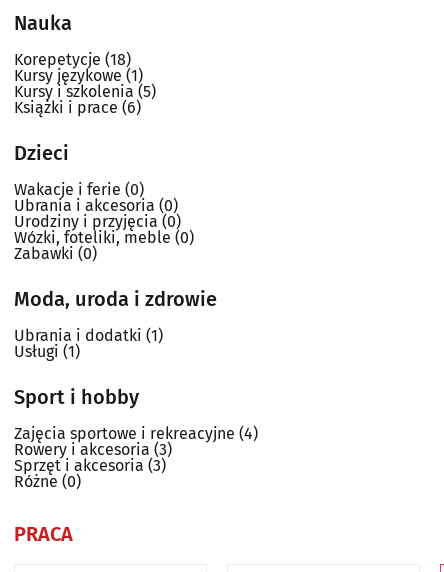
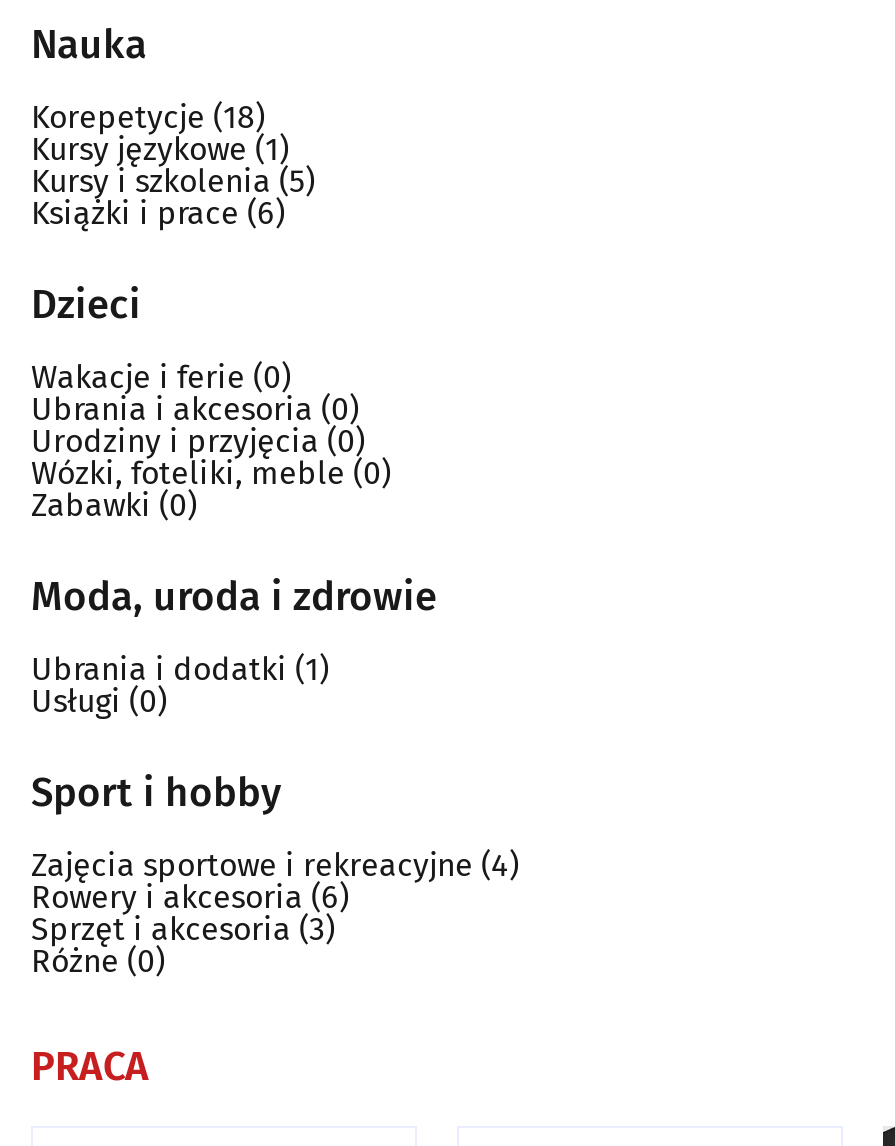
- Usługi(1)
+ Usługi(0)

- Rowery i akcesoria(3)
+ Rowery i akcesoria(6)
